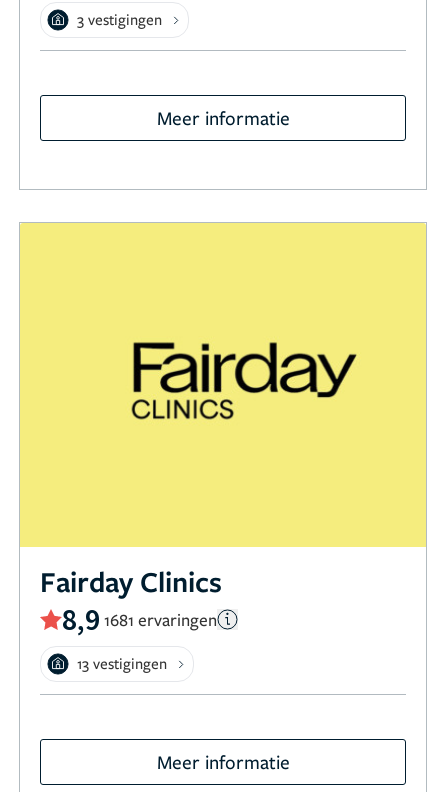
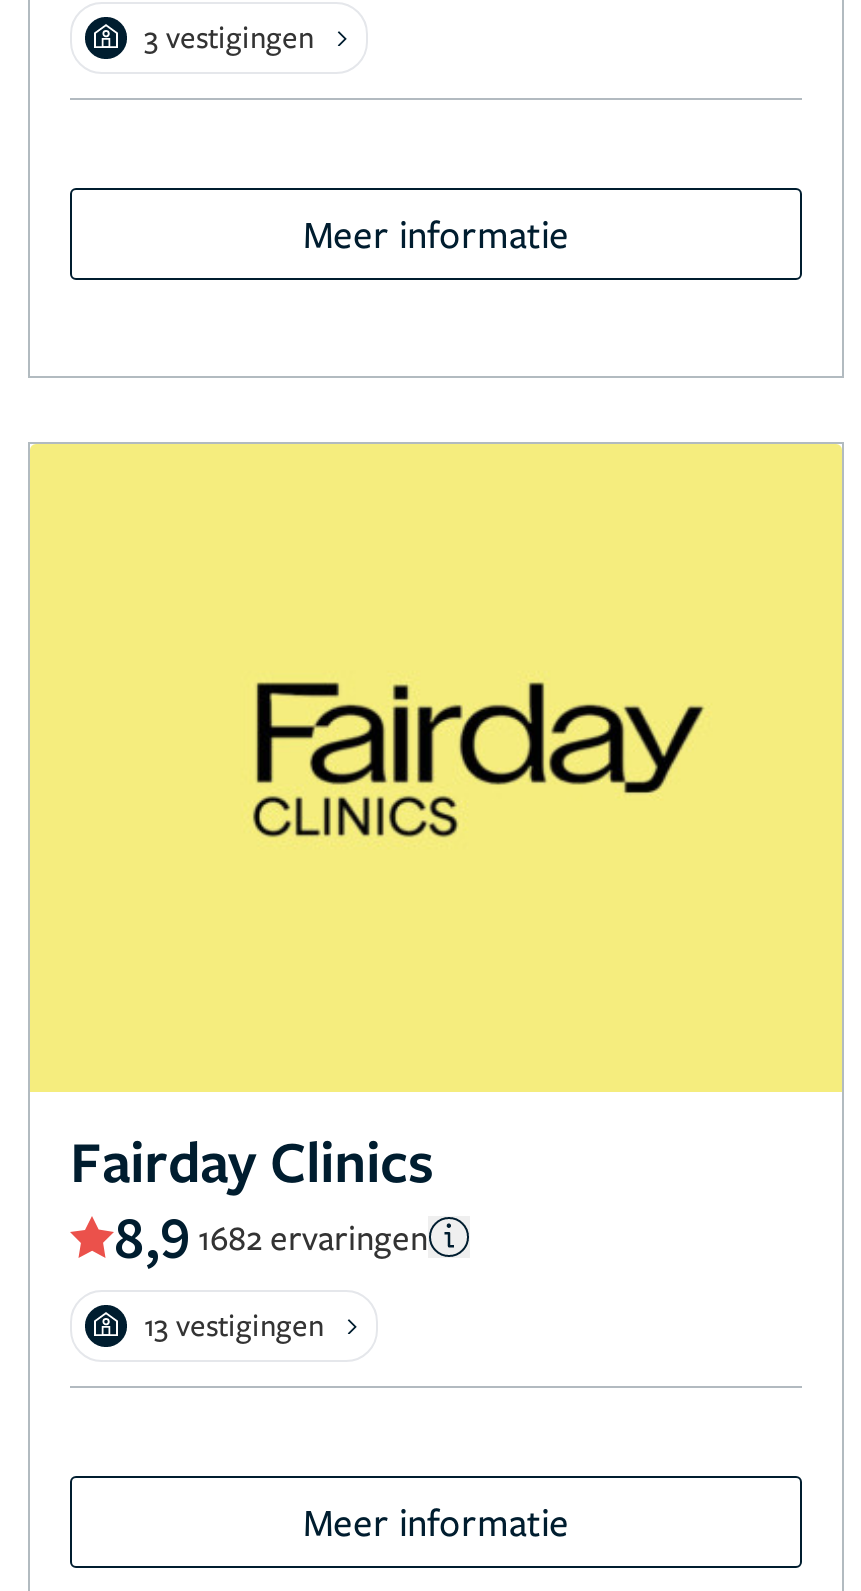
- 8,9 1681 ervaringen
+ 8,9 1682 ervaringen
